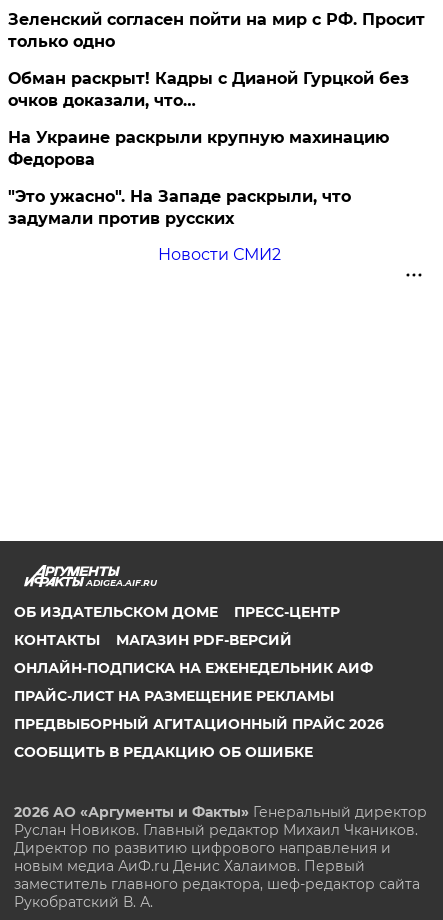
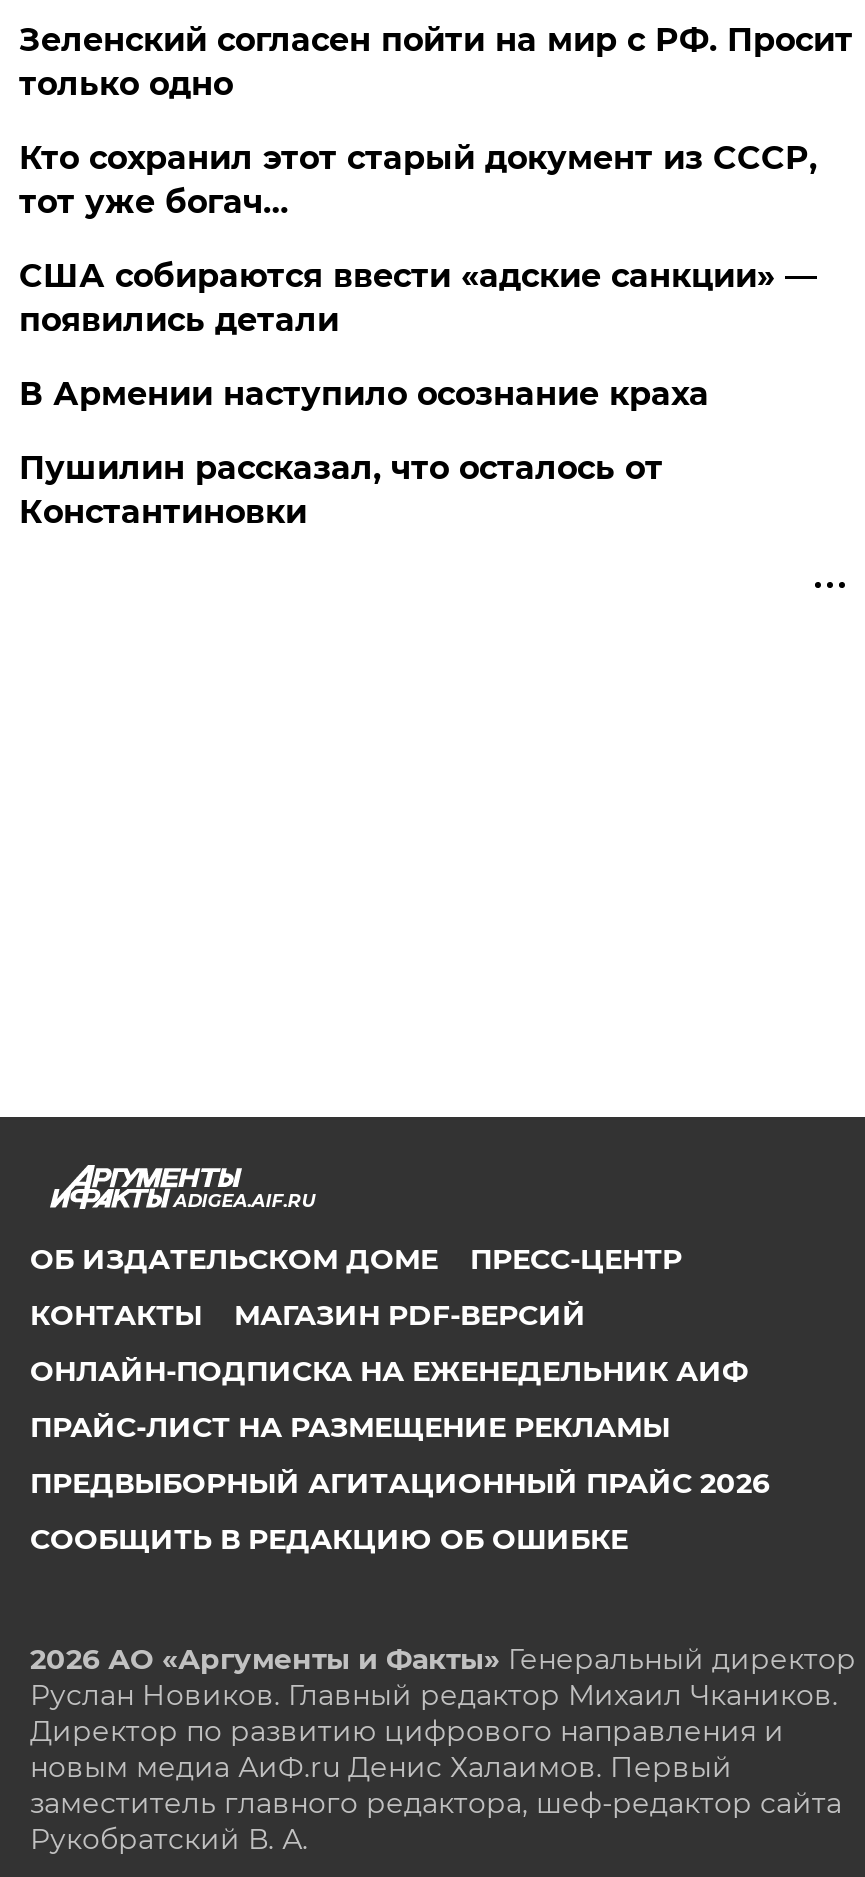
- Обман раскрыт! Кадры с Дианой Гурцкой без
- очков доказали, что…
+ Кто сохранил этот старый документ из СССР,
+ тот уже богач…

- На Украине раскрыли крупную махинацию
- Федорова
+ США собираются ввести «адские санкции» —
+ появились детали

- "Это ужасно". На Западе раскрыли, что
- задумали против русских
+ В Армении наступило осознание краха

- Новости СМИ2
+ Пушилин рассказал, что осталось от
+ Константиновки
